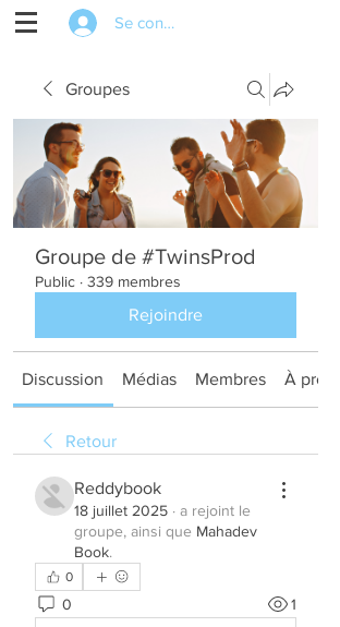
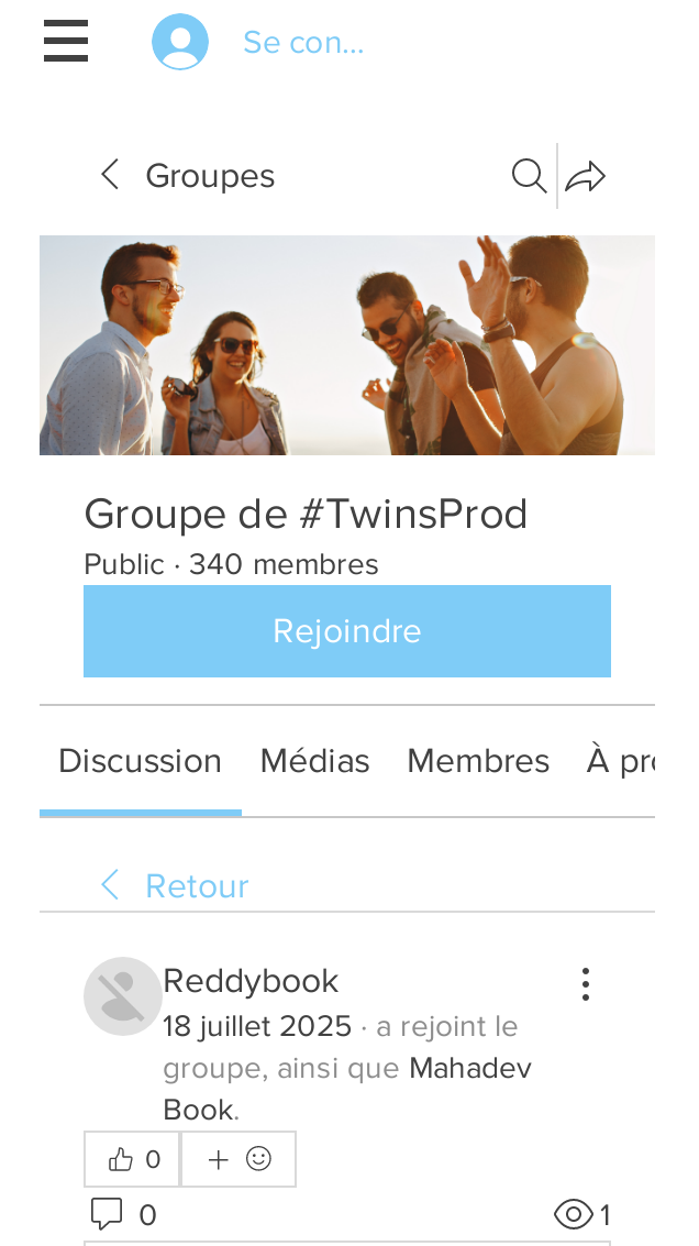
- Public · 339 membres
+ Public · 340 membres
